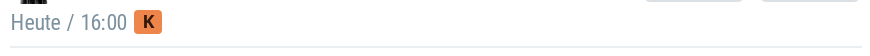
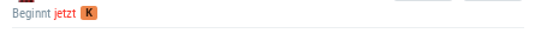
- Heute / 16:00
+ Beginnt jetzt
